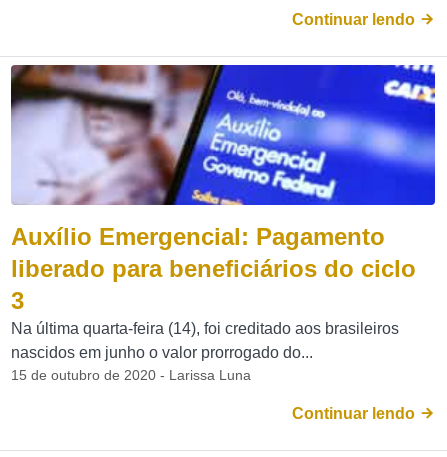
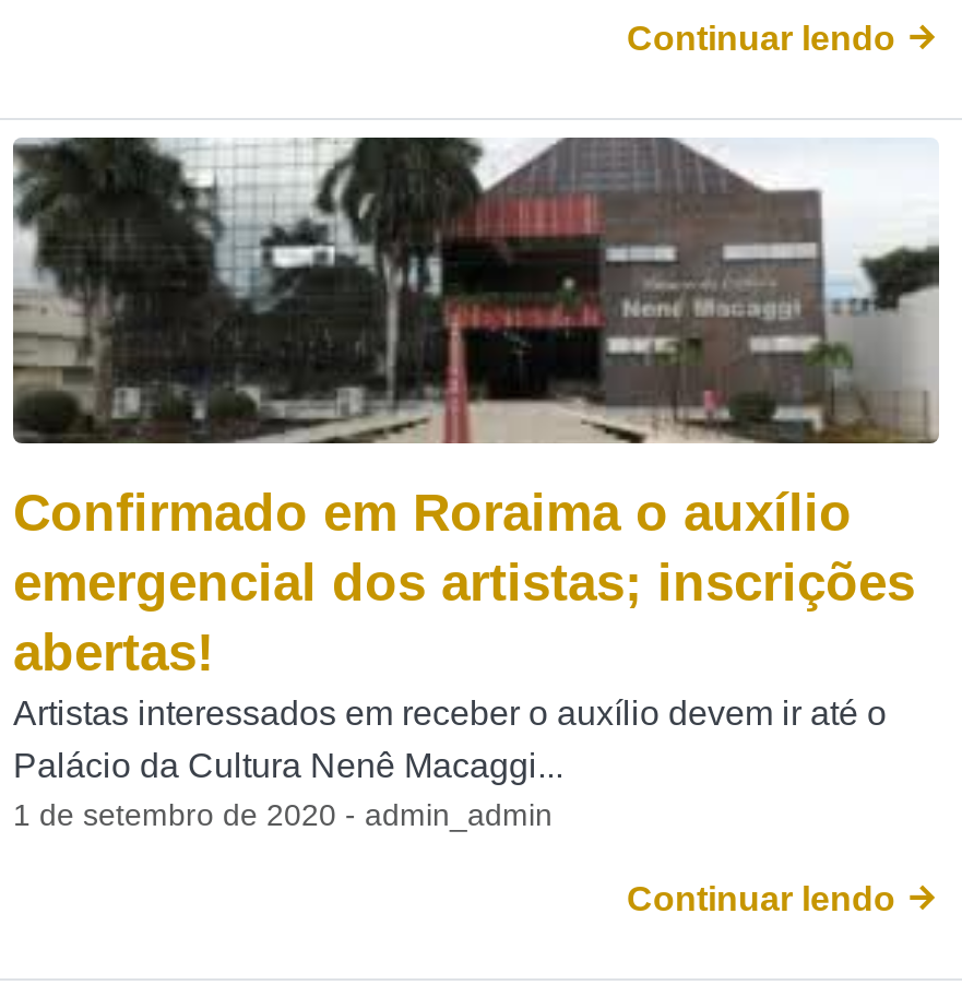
- [image]
- Auxílio Emergencial: Pagamento
- liberado para beneficiários do ciclo
- 3
- Na última quarta-feira (14), foi creditado aos brasileiros
- nascidos em junho o valor prorrogado do...
- 15 de outubro de 2020 - Larissa Luna
+ [image]
+ Confirmado em Roraima o auxílio
+ emergencial dos artistas; inscrições
+ abertas!
+ Artistas interessados em receber o auxílio devem ir até o
+ Palácio da Cultura Nenê Macaggi...
+ 1 de setembro de 2020 - admin_admin
